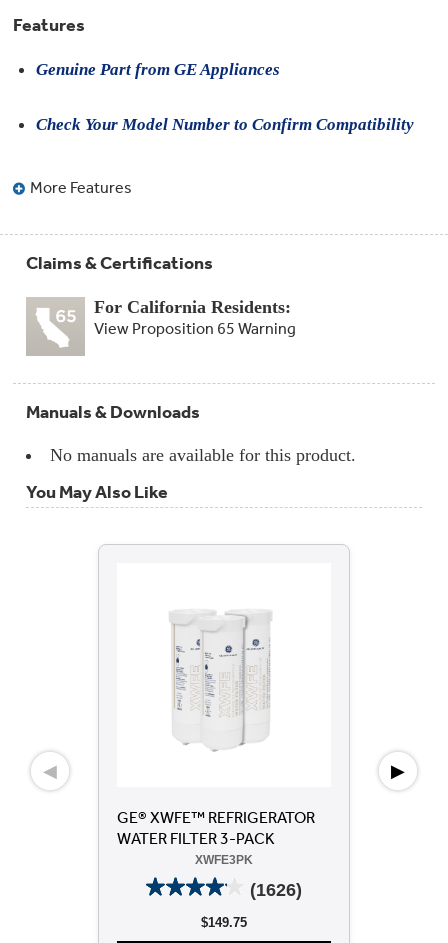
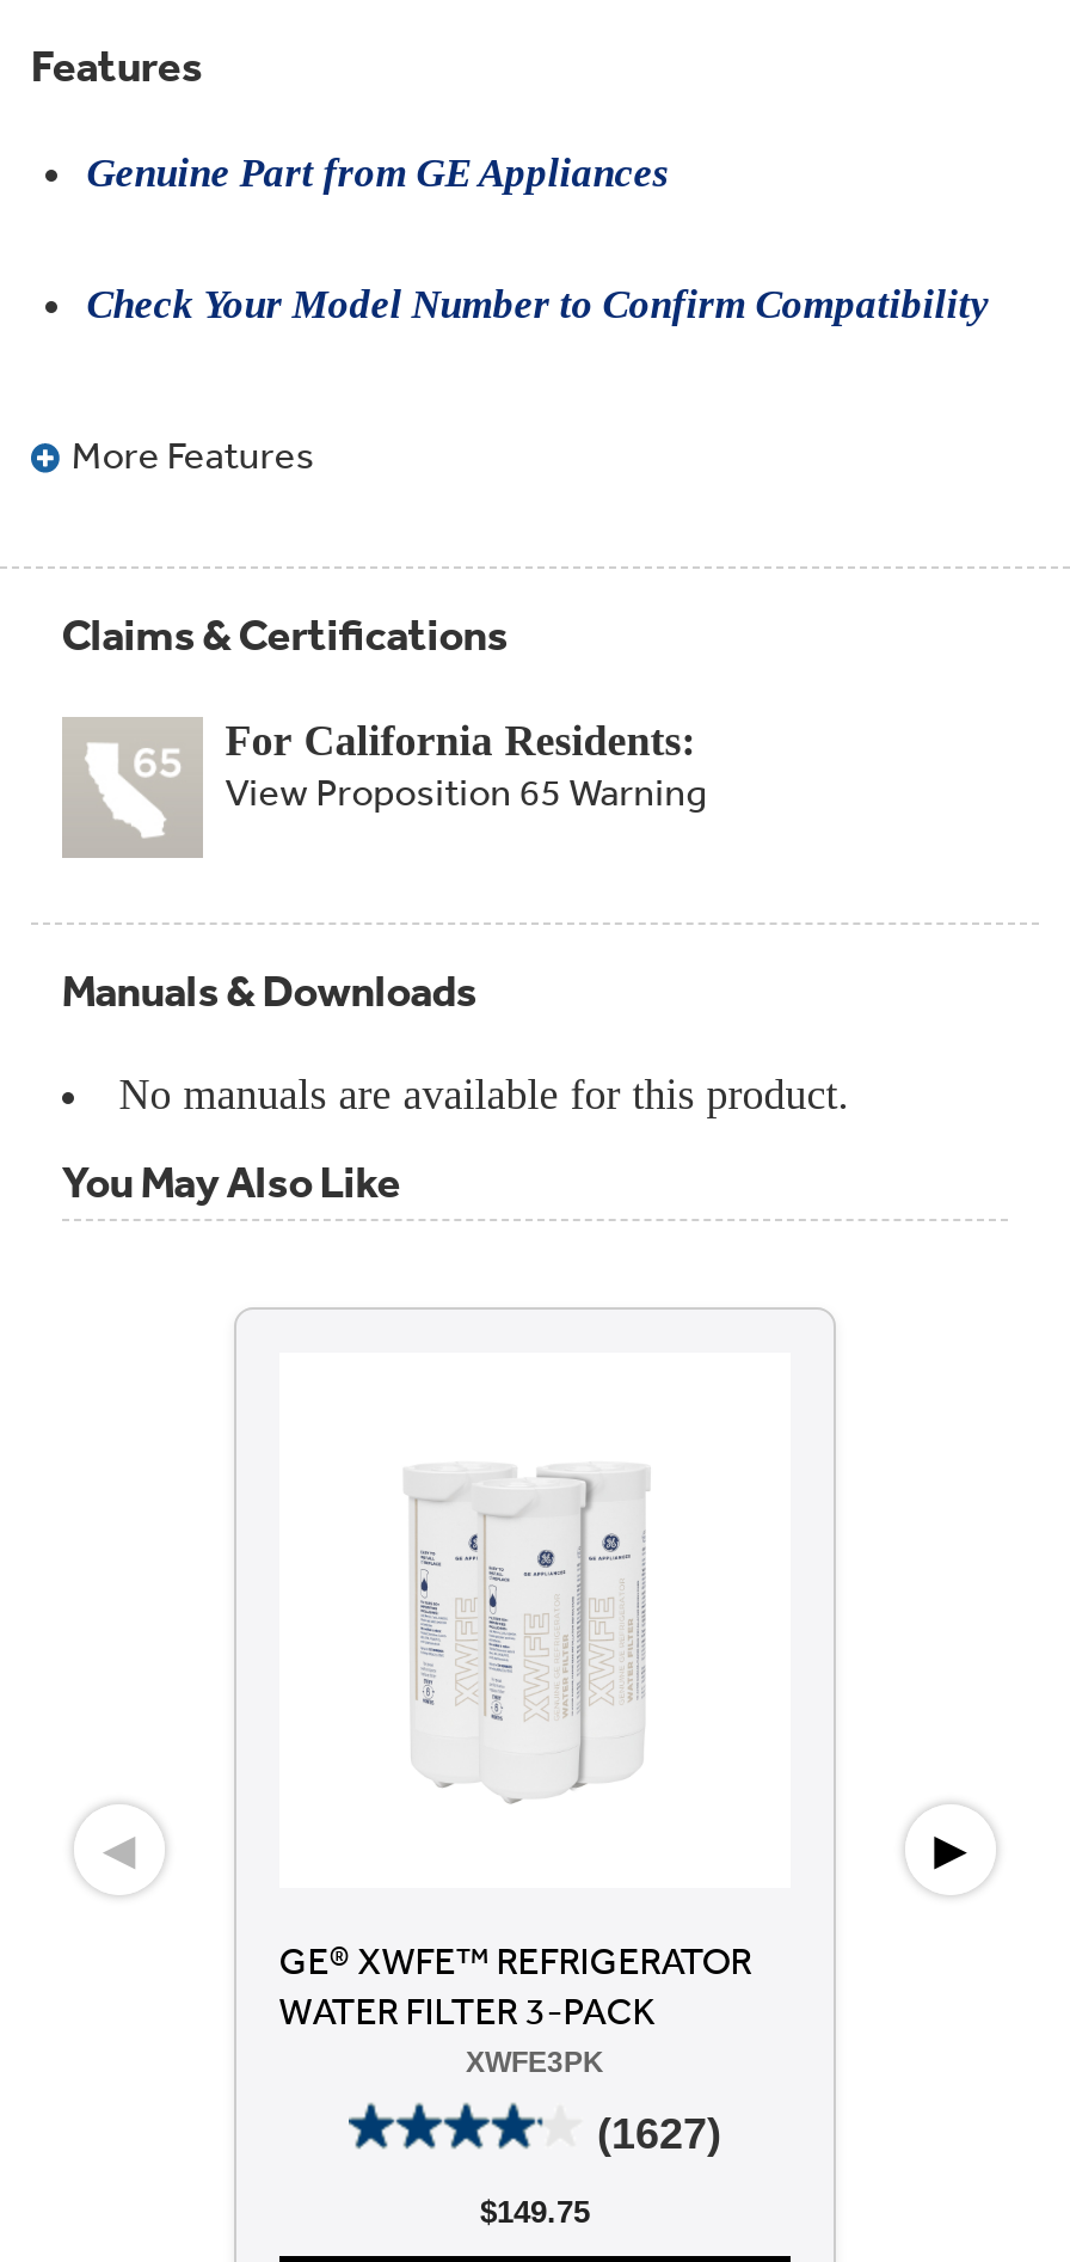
- (1626)
+ (1627)
